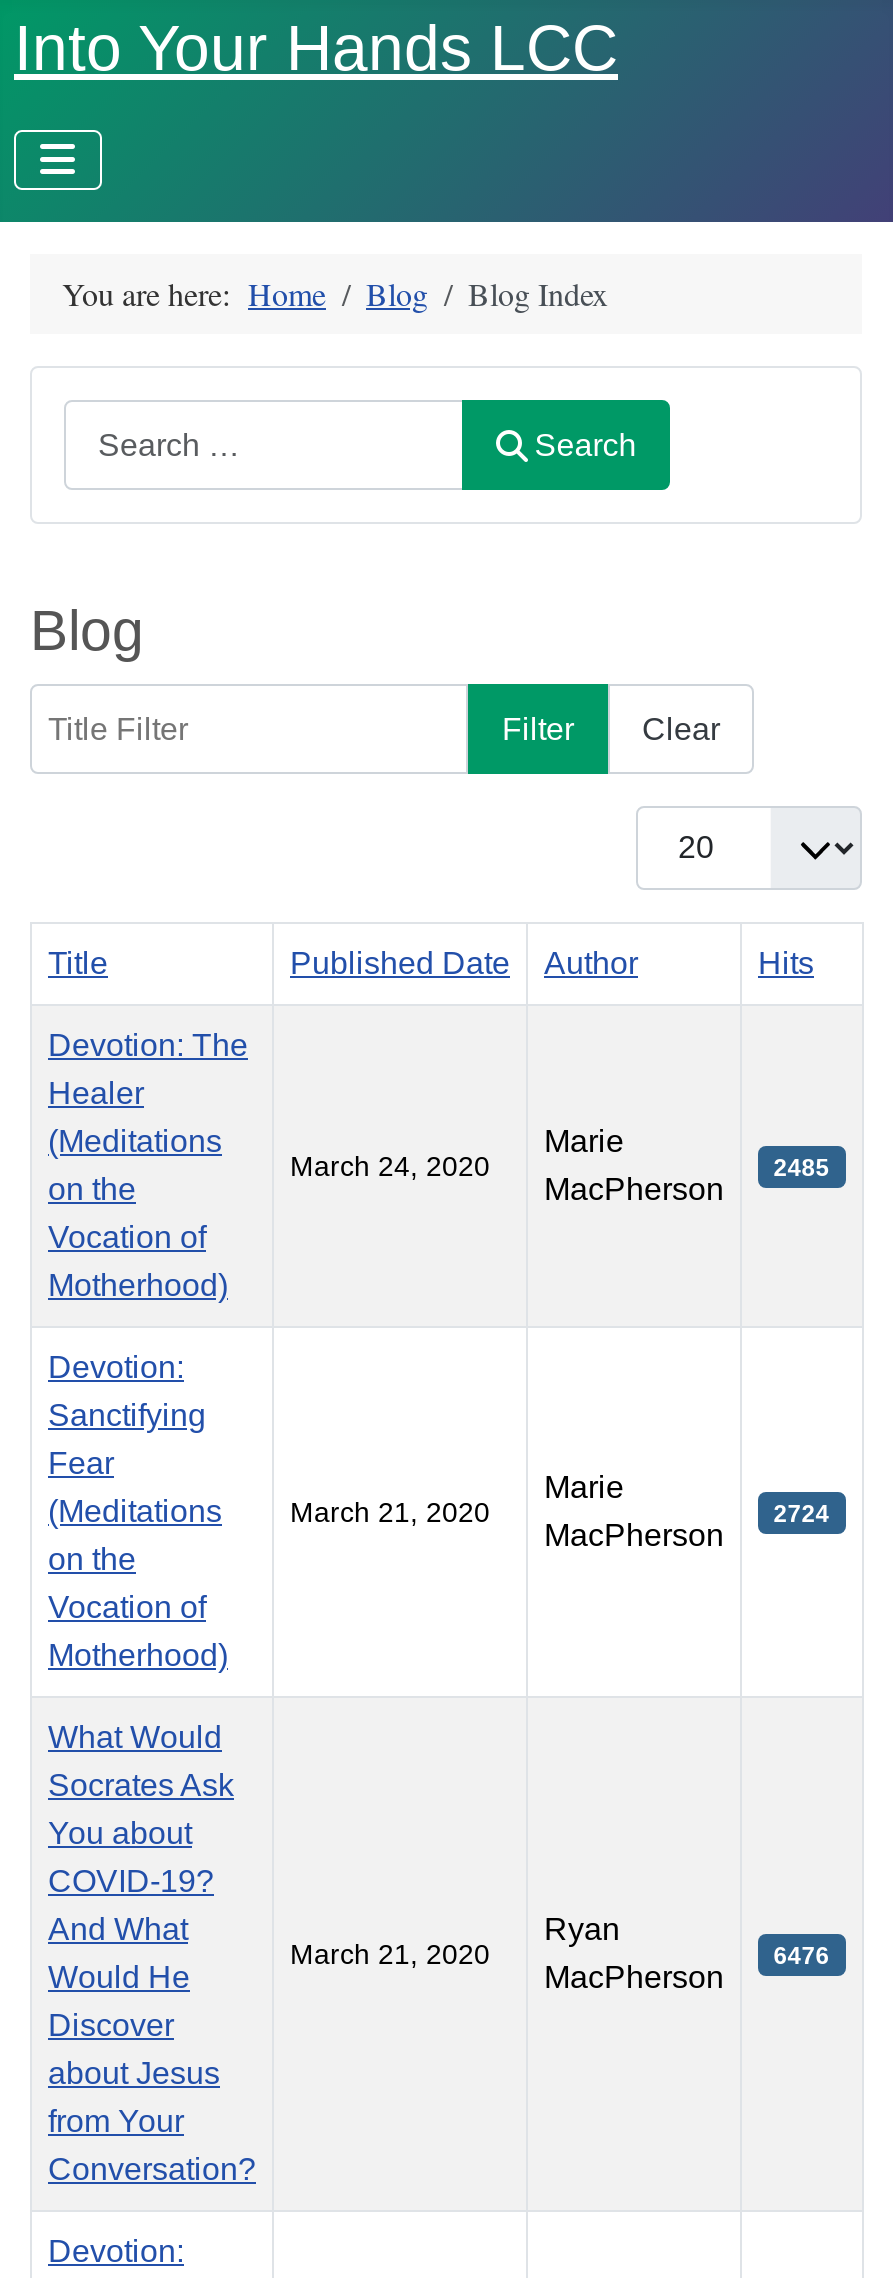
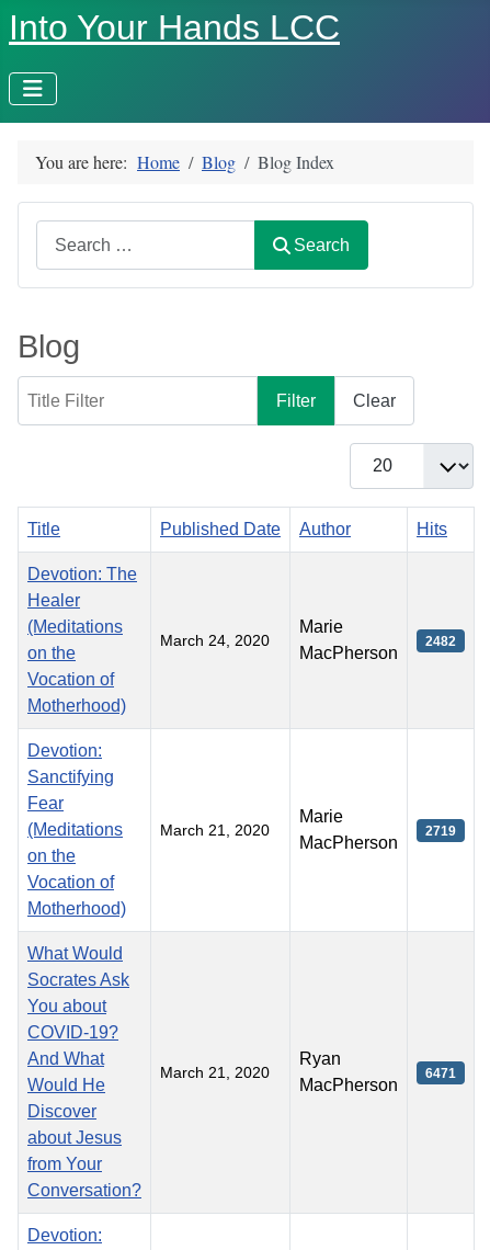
- 2485
+ 2482

- 2724
+ 2719

- 6476
+ 6471
